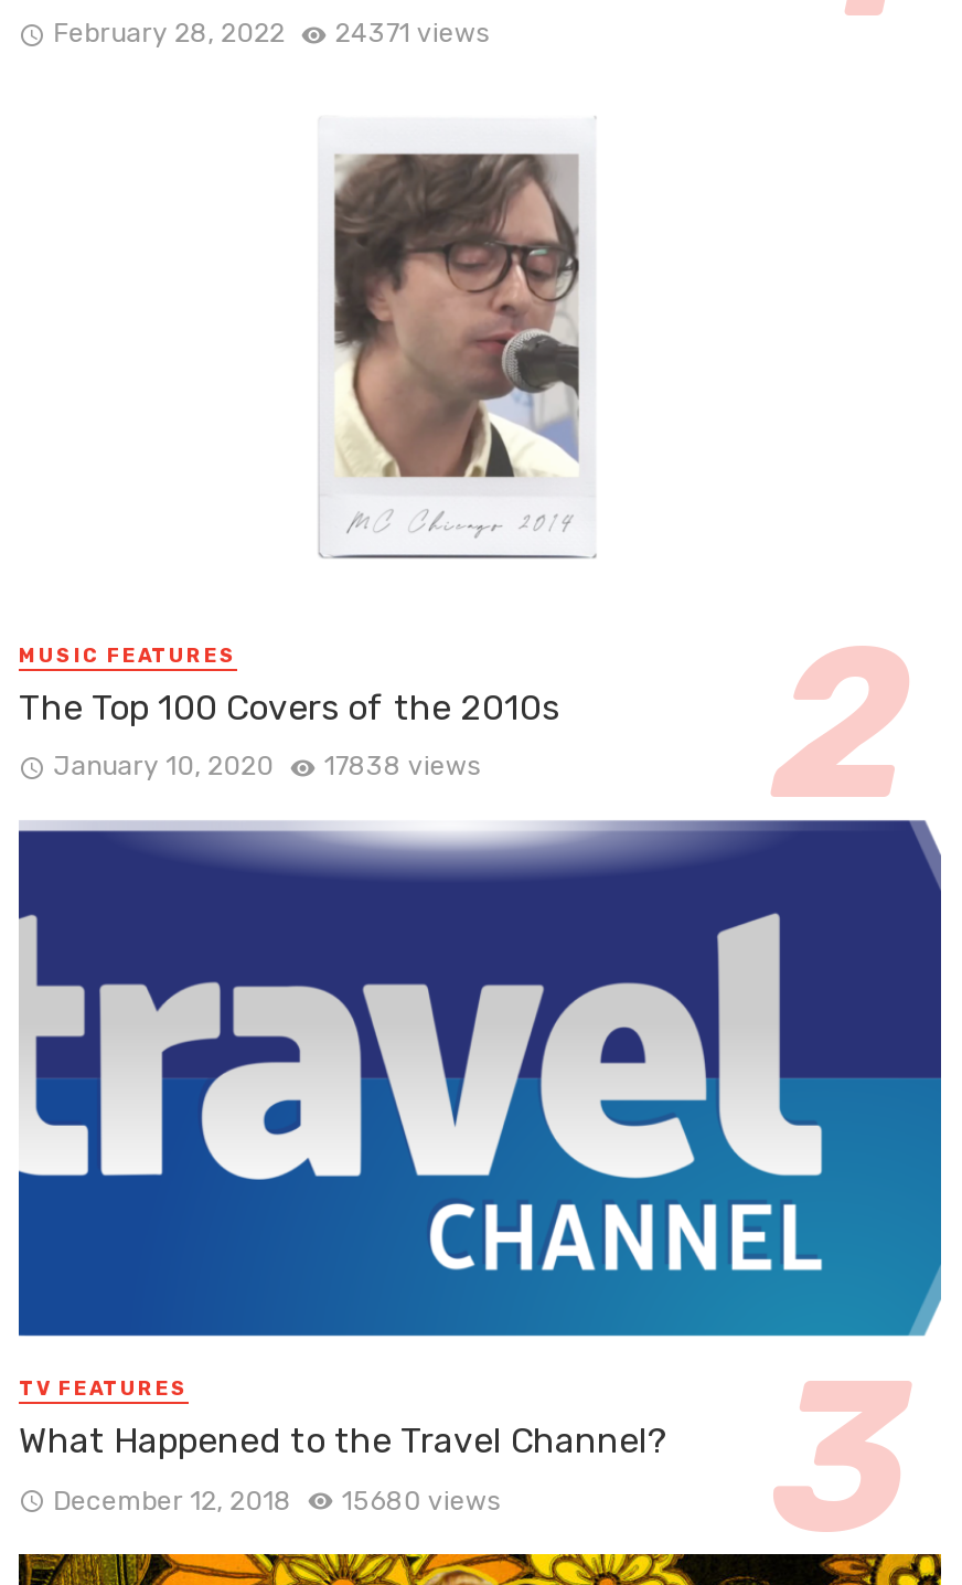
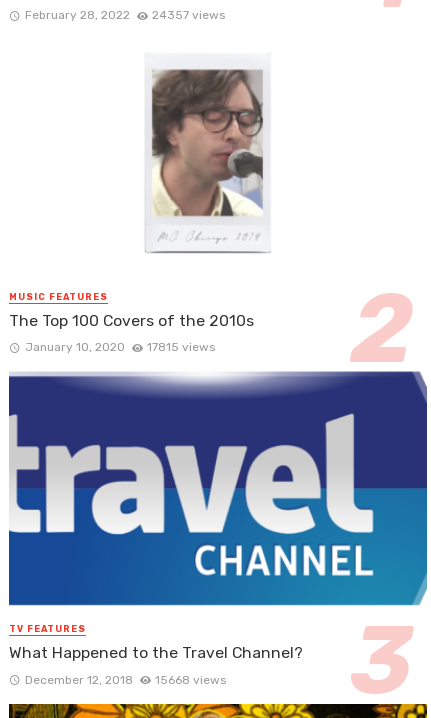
- February 28, 2022 24371 views
+ February 28, 2022 24357 views

- January 10, 2020 17838 views
+ January 10, 2020 17815 views

- December 12, 2018 15680 views
+ December 12, 2018 15668 views
